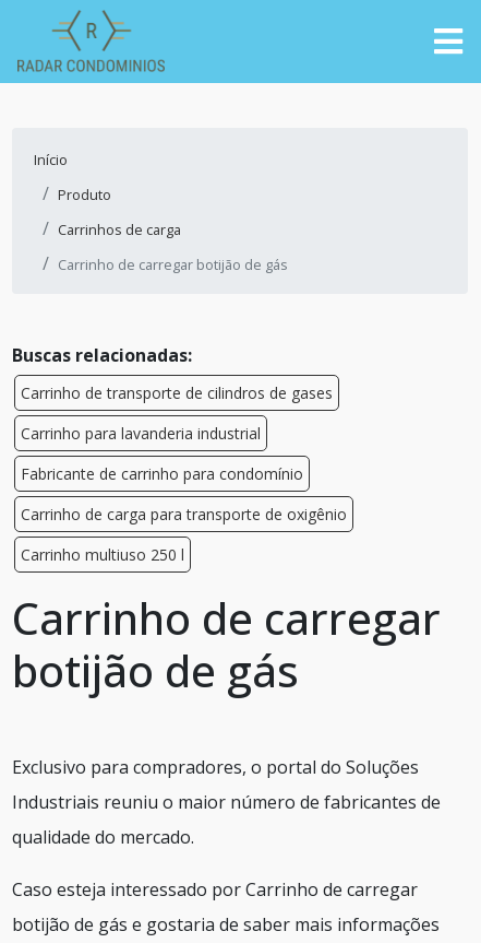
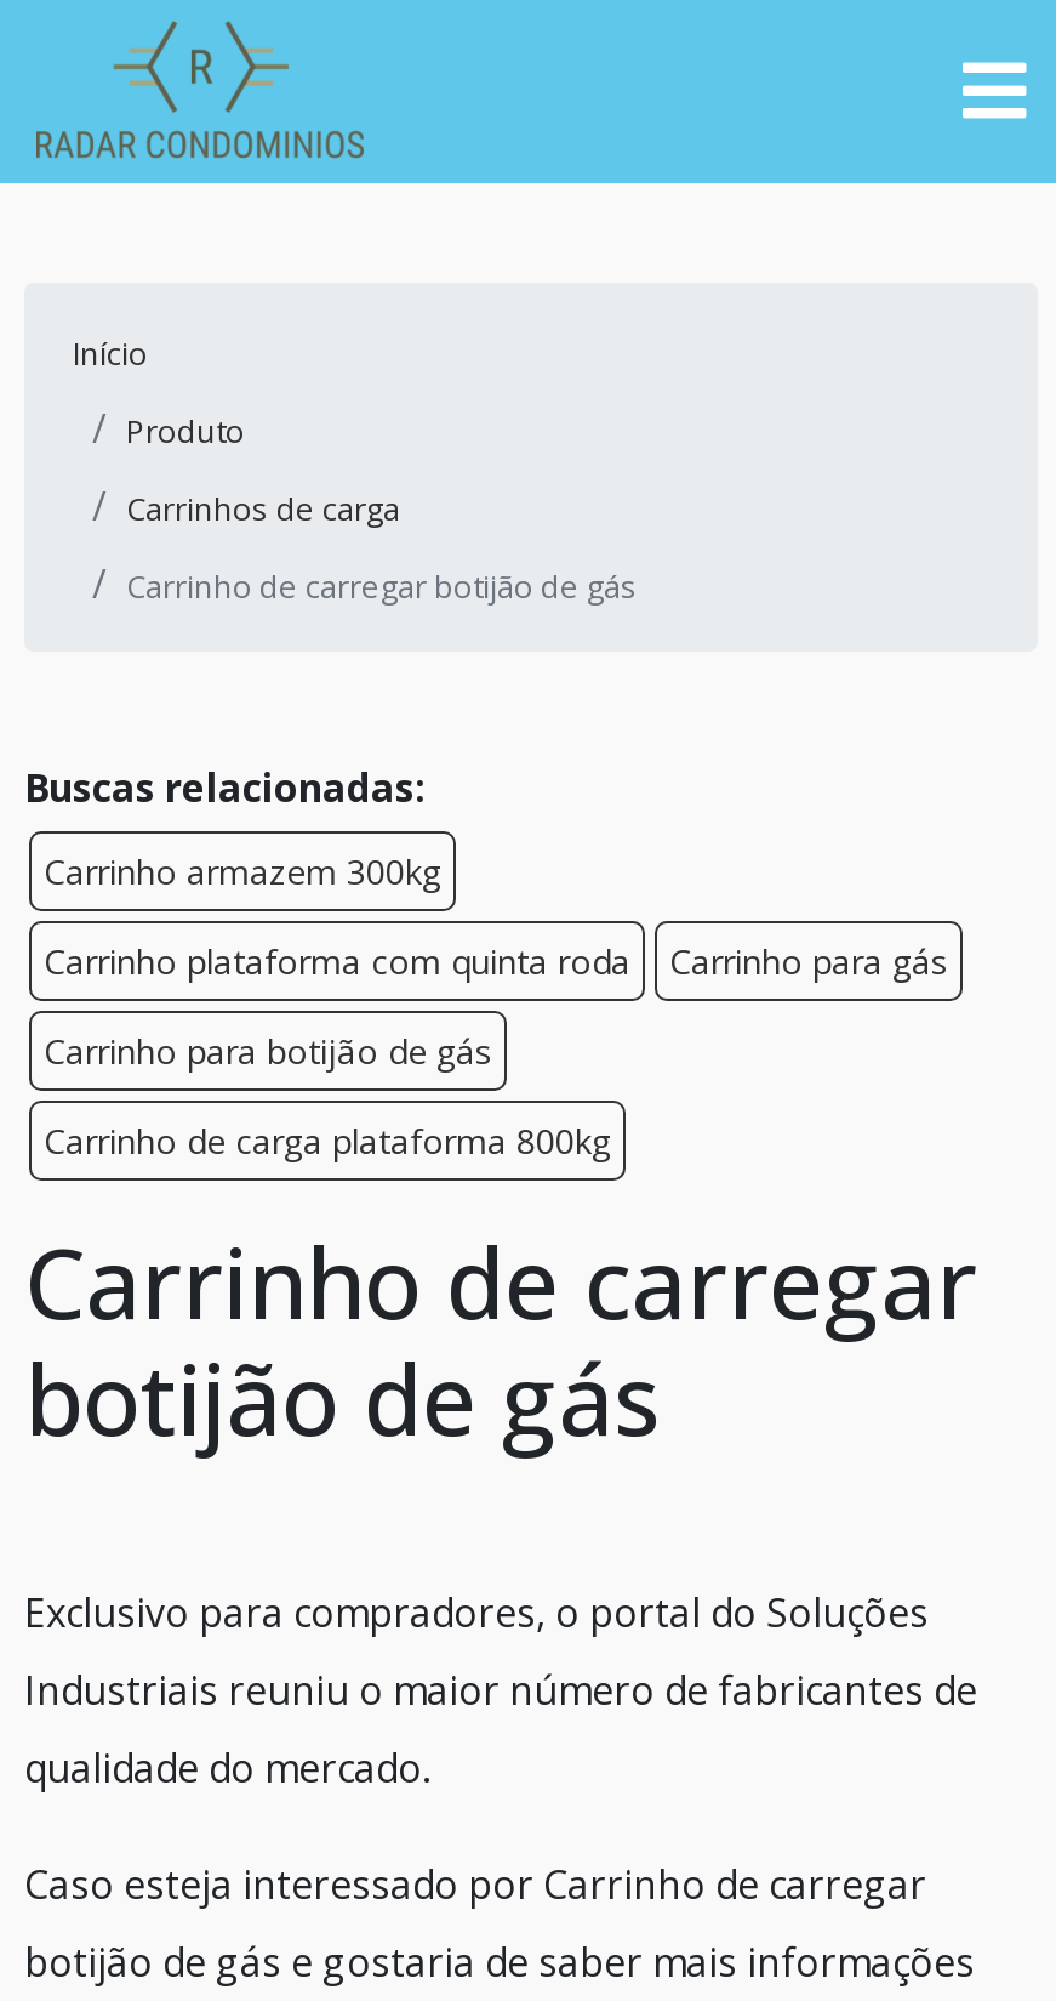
- Carrinho de transporte de cilindros de gases
- Carrinho para lavanderia industrial
- Fabricante de carrinho para condomínio
- Carrinho de carga para transporte de oxigênio
- Carrinho multiuso 250 l
+ Carrinho armazem 300kg
+ Carrinho plataforma com quinta roda
+ Carrinho para gás
+ Carrinho para botijão de gás
+ Carrinho de carga plataforma 800kg
